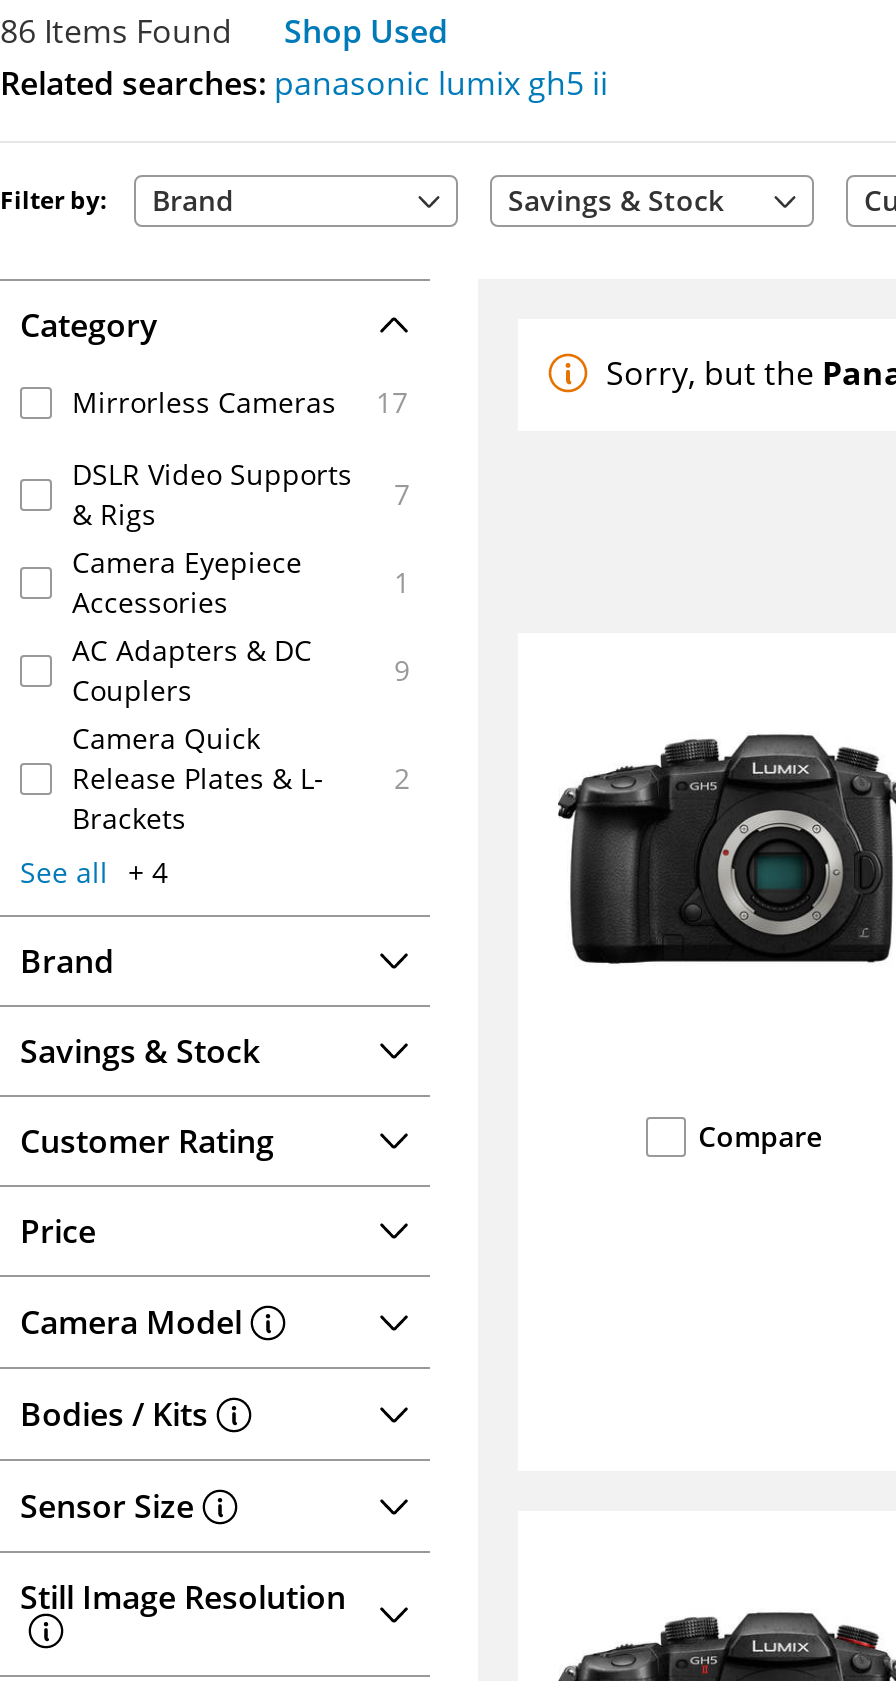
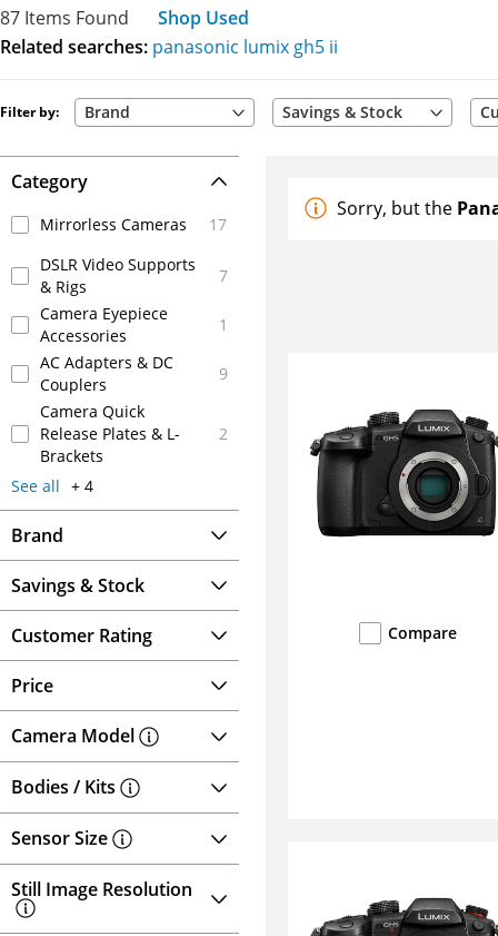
- 86 Items Found Shop Used
+ 87 Items Found Shop Used
